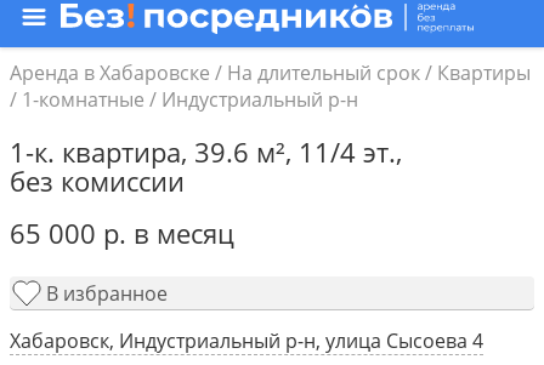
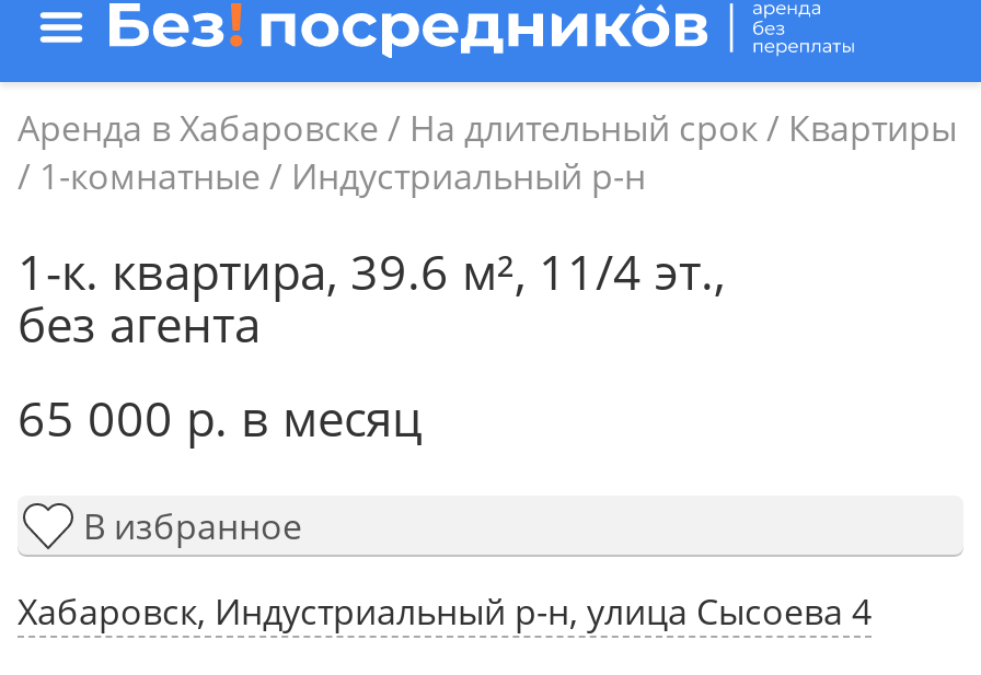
- без комиссии
+ без агента
